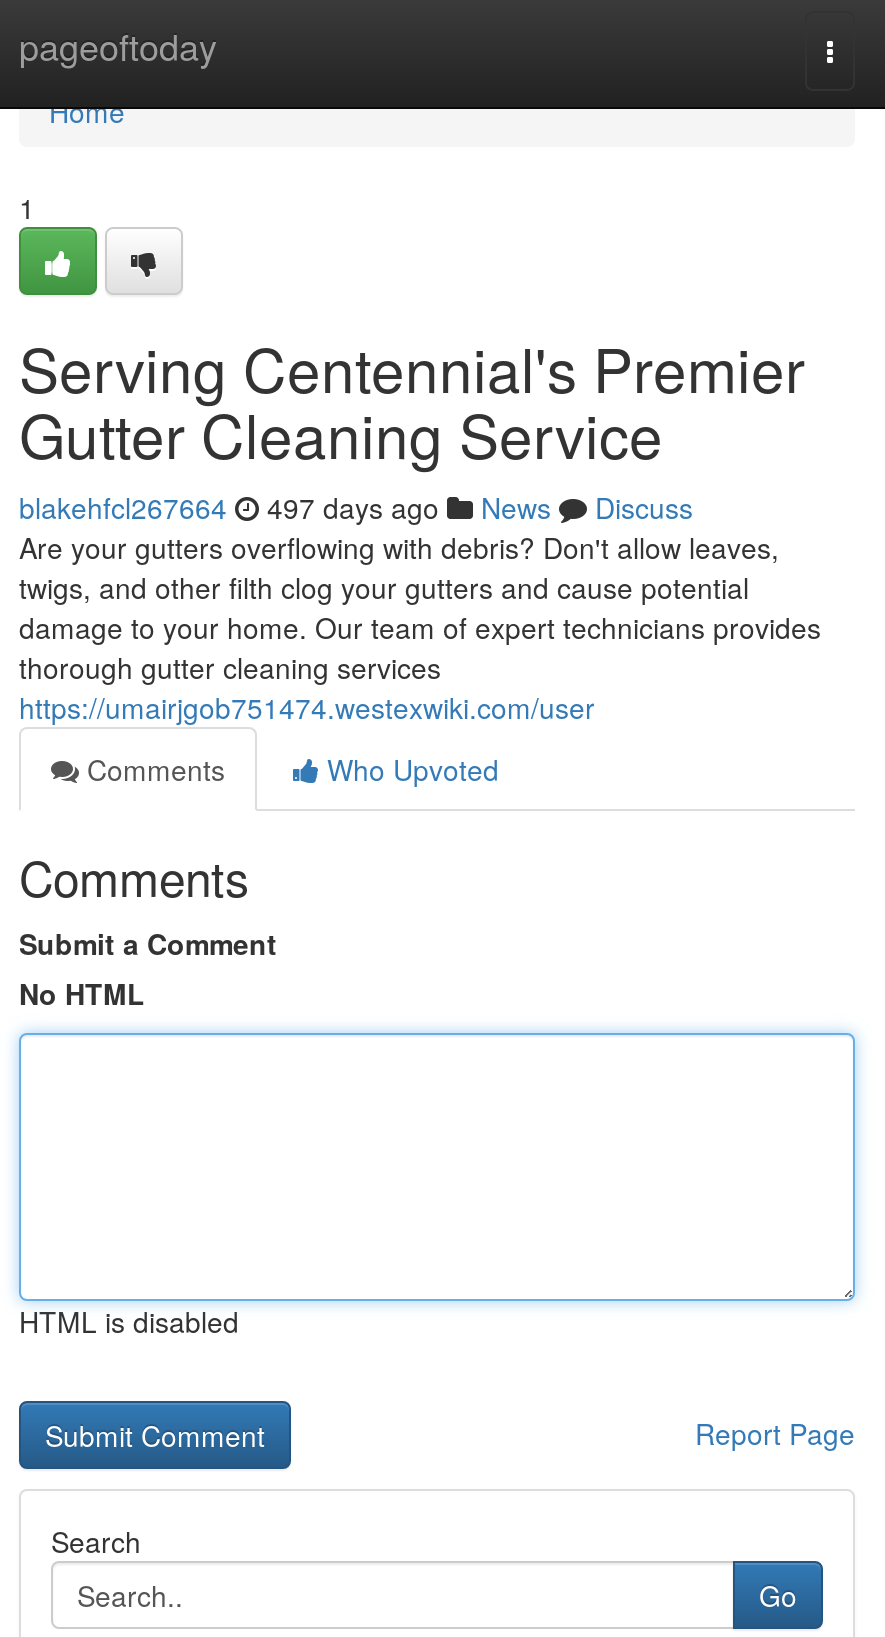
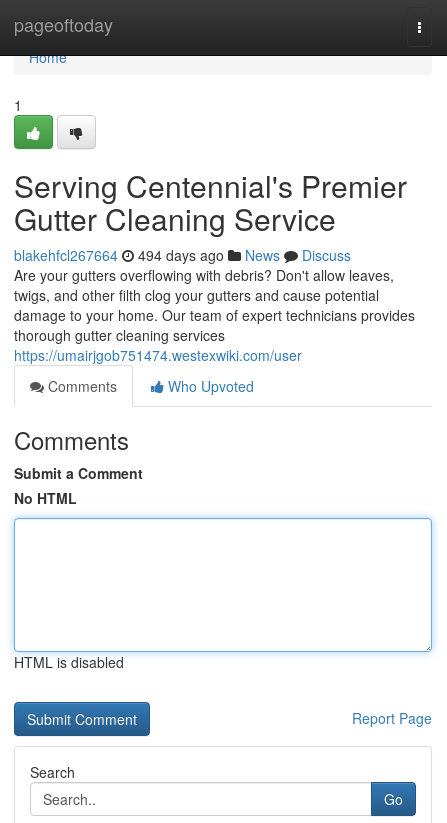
- blakehfcl267664 497 days ago News Discuss
+ blakehfcl267664 494 days ago News Discuss
